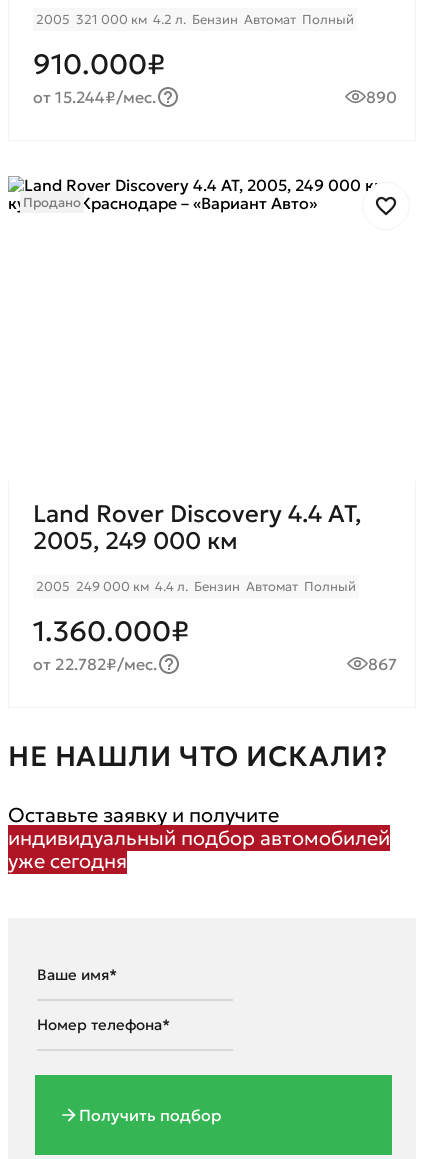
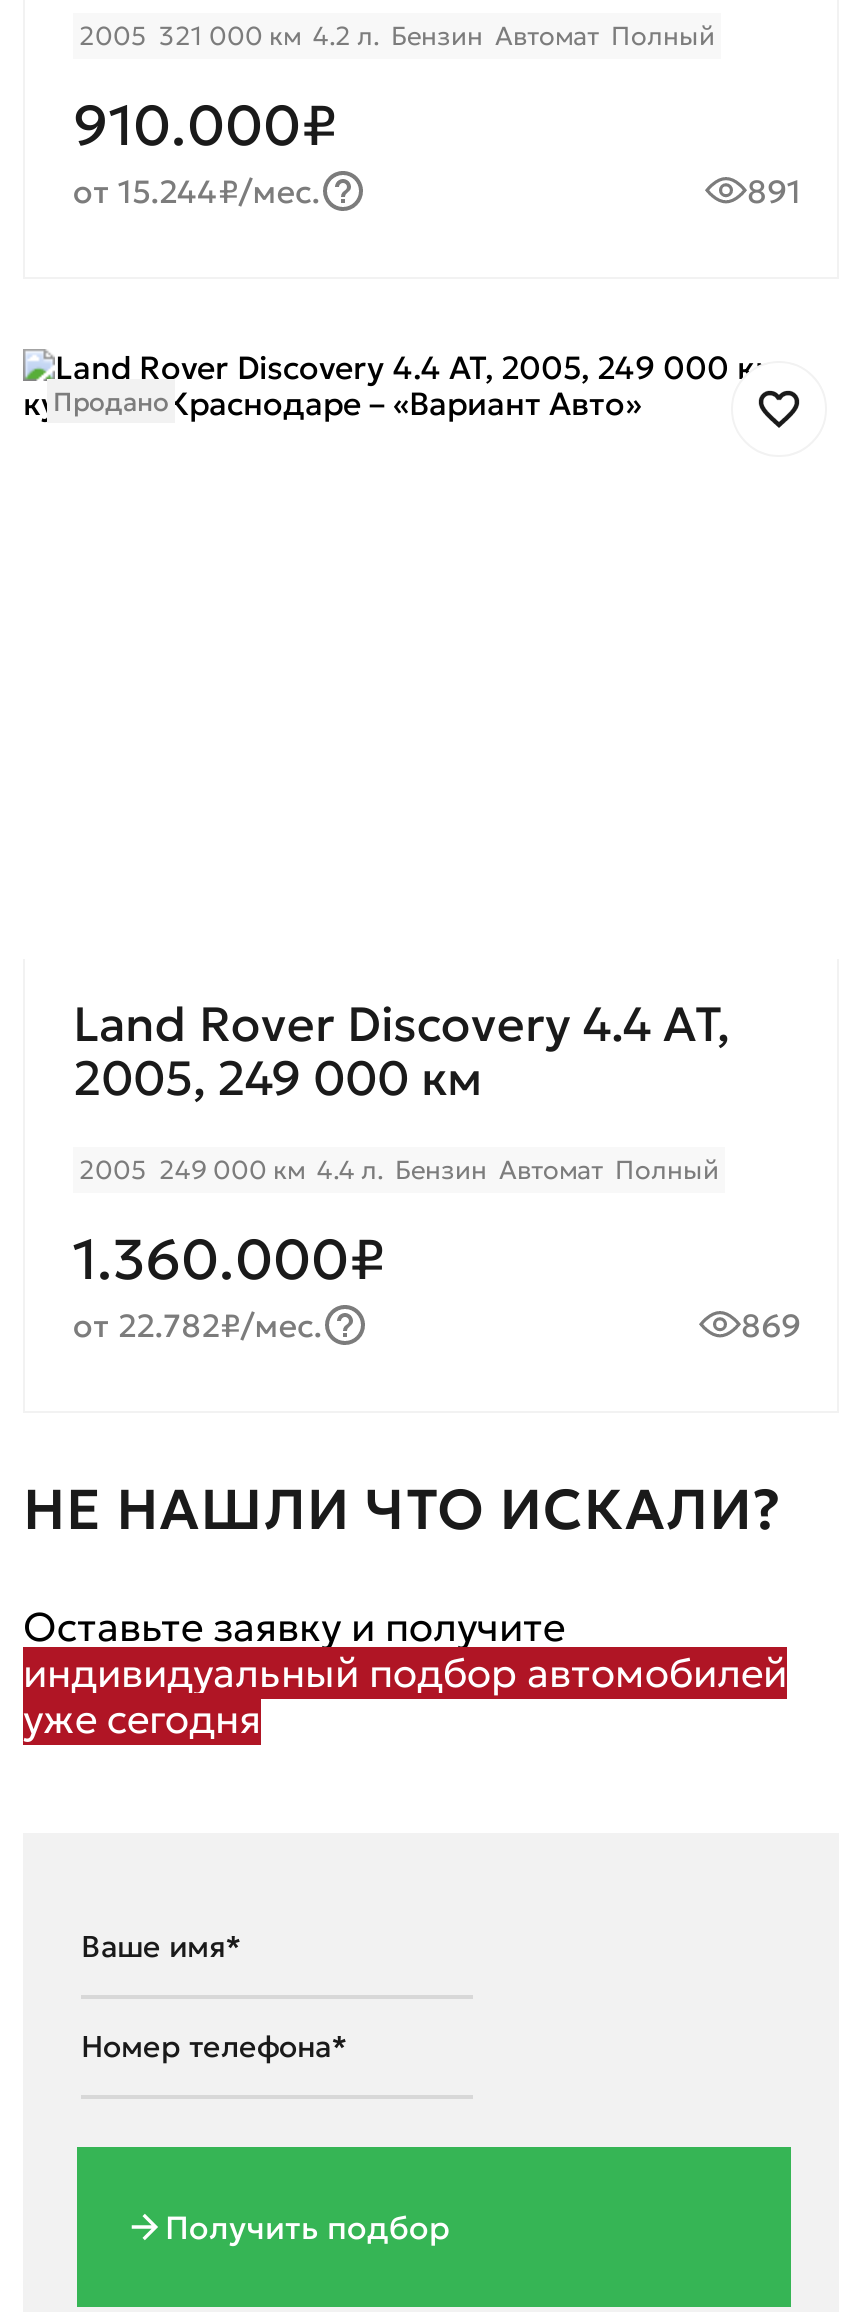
- 890
+ 891

- 867
+ 869
